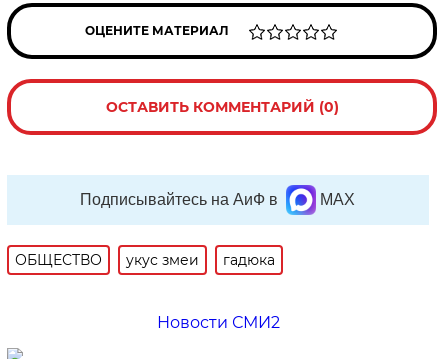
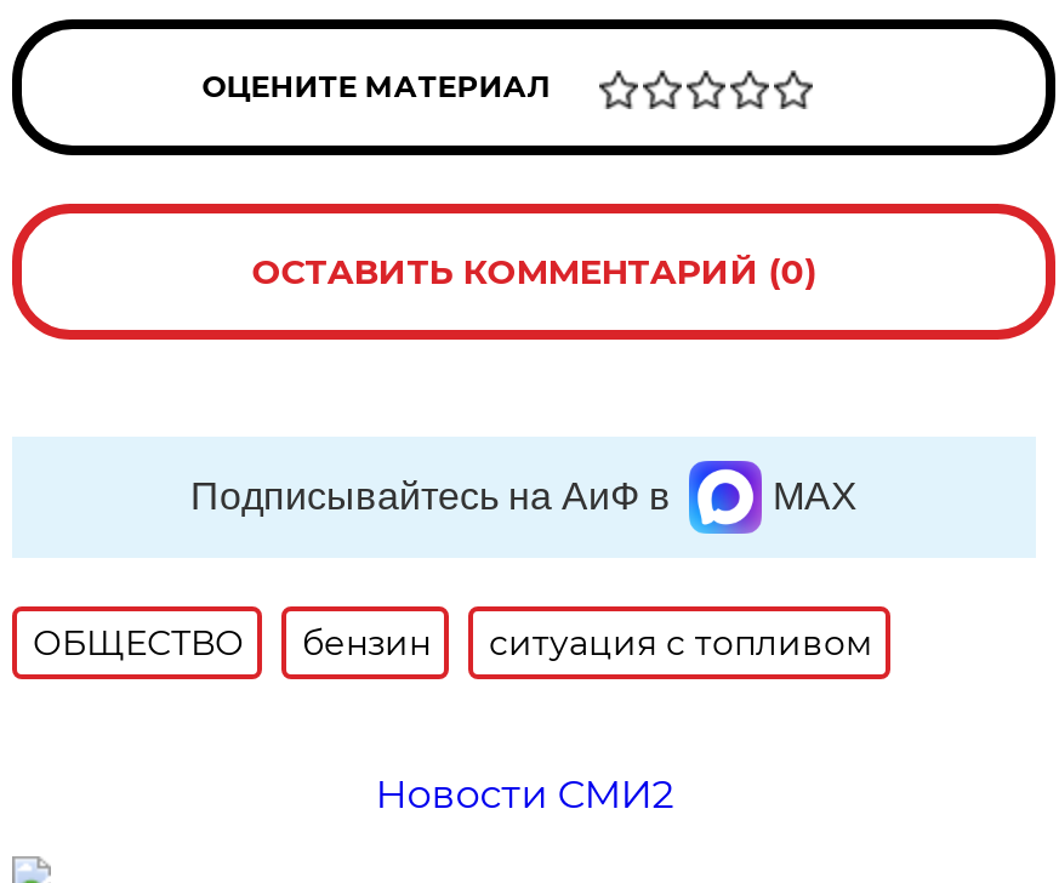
- укус змеи
- гадюка
+ бензин
+ ситуация с топливом
